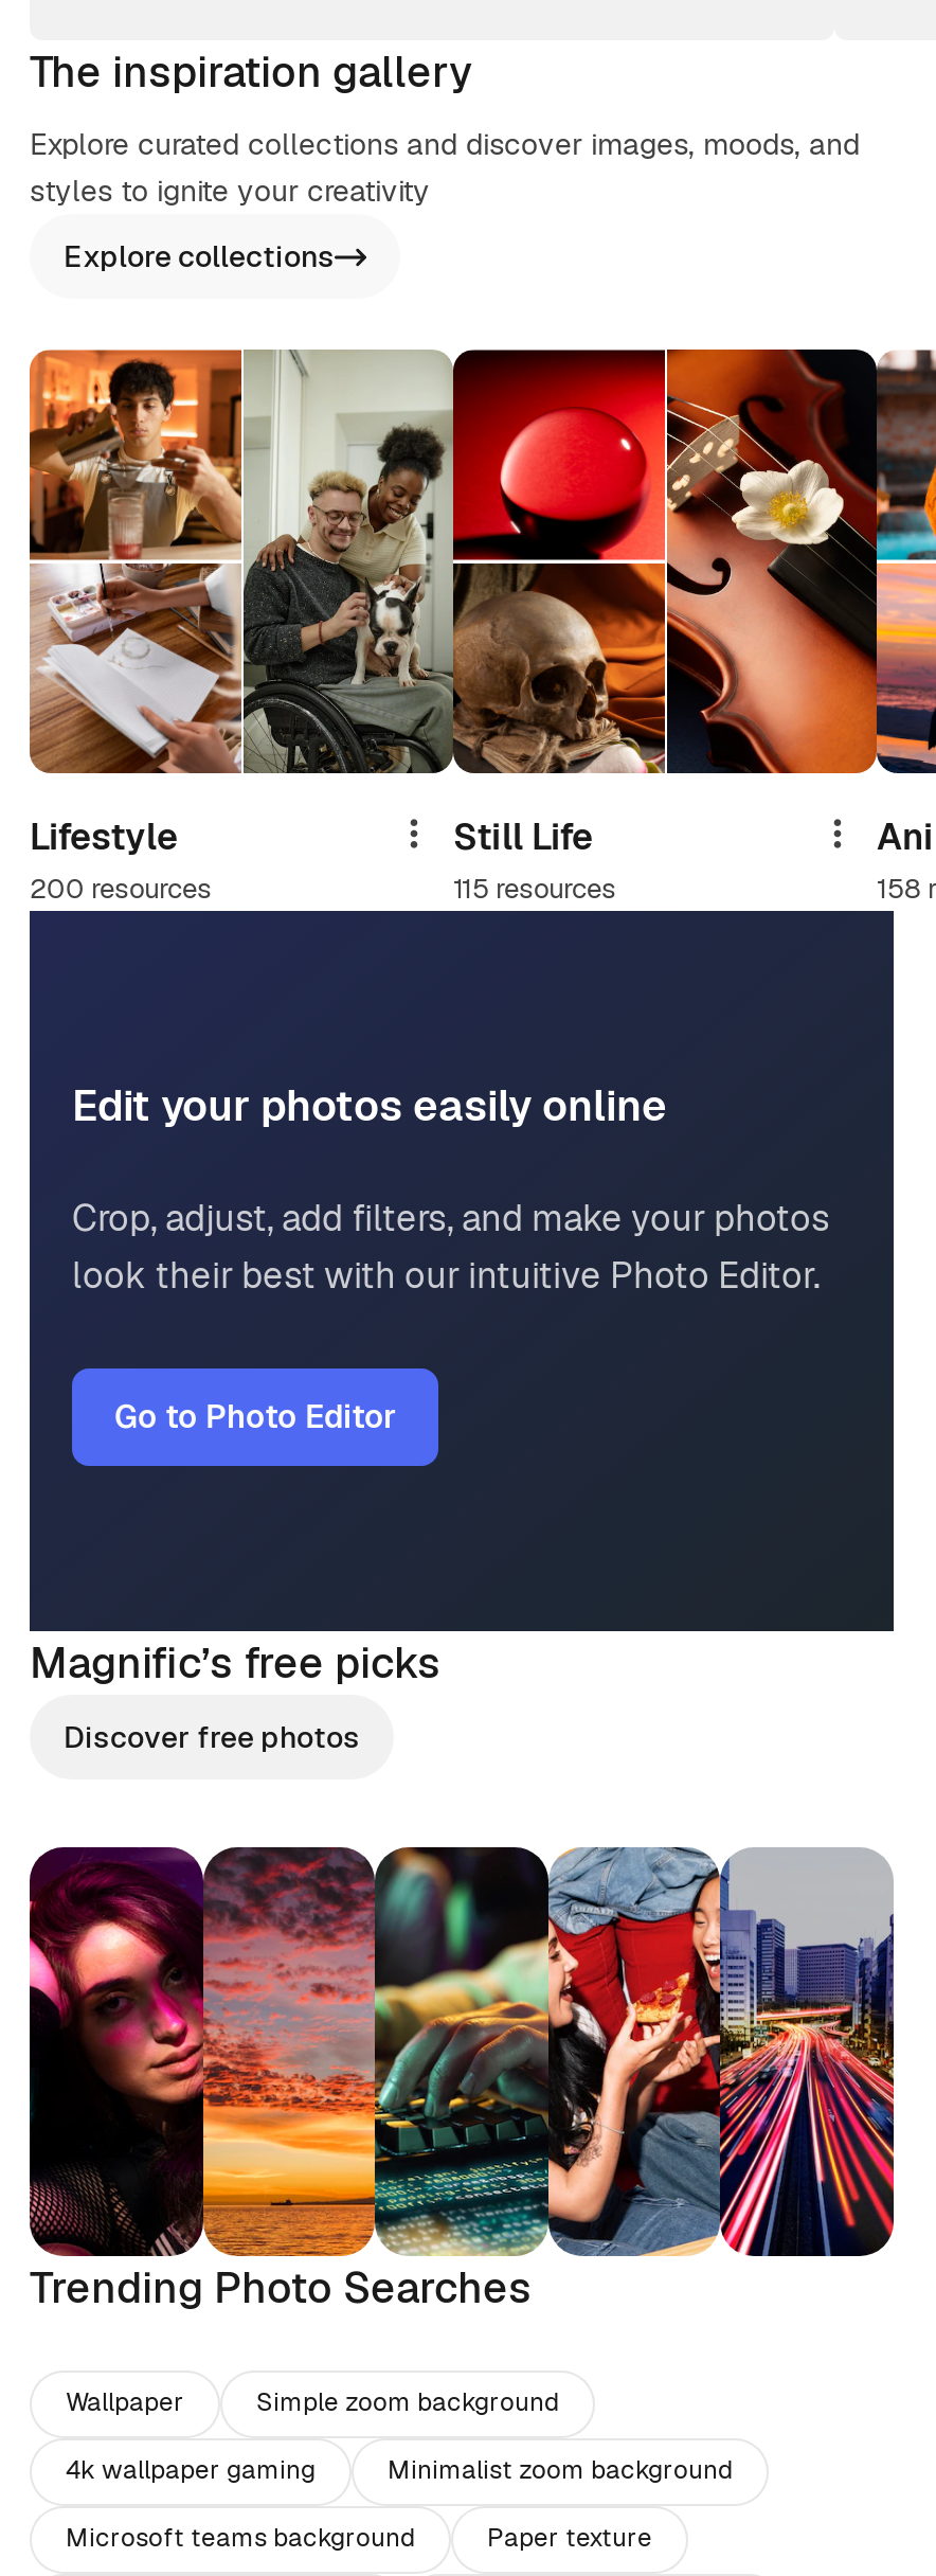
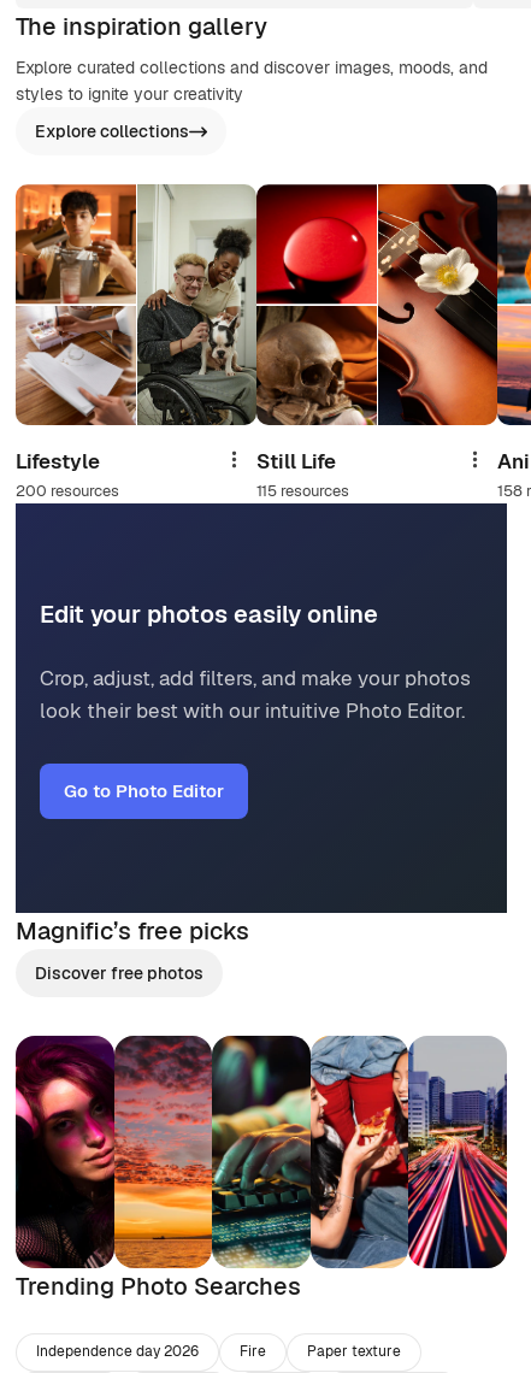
- Wallpaper
- Simple zoom background
- 4k wallpaper gaming
- Minimalist zoom background
- Microsoft teams background
+ Independence day 2026
+ Fire
